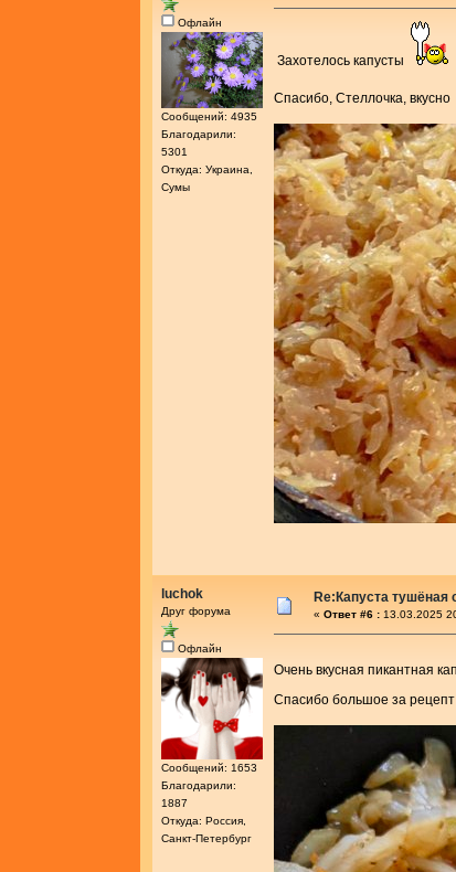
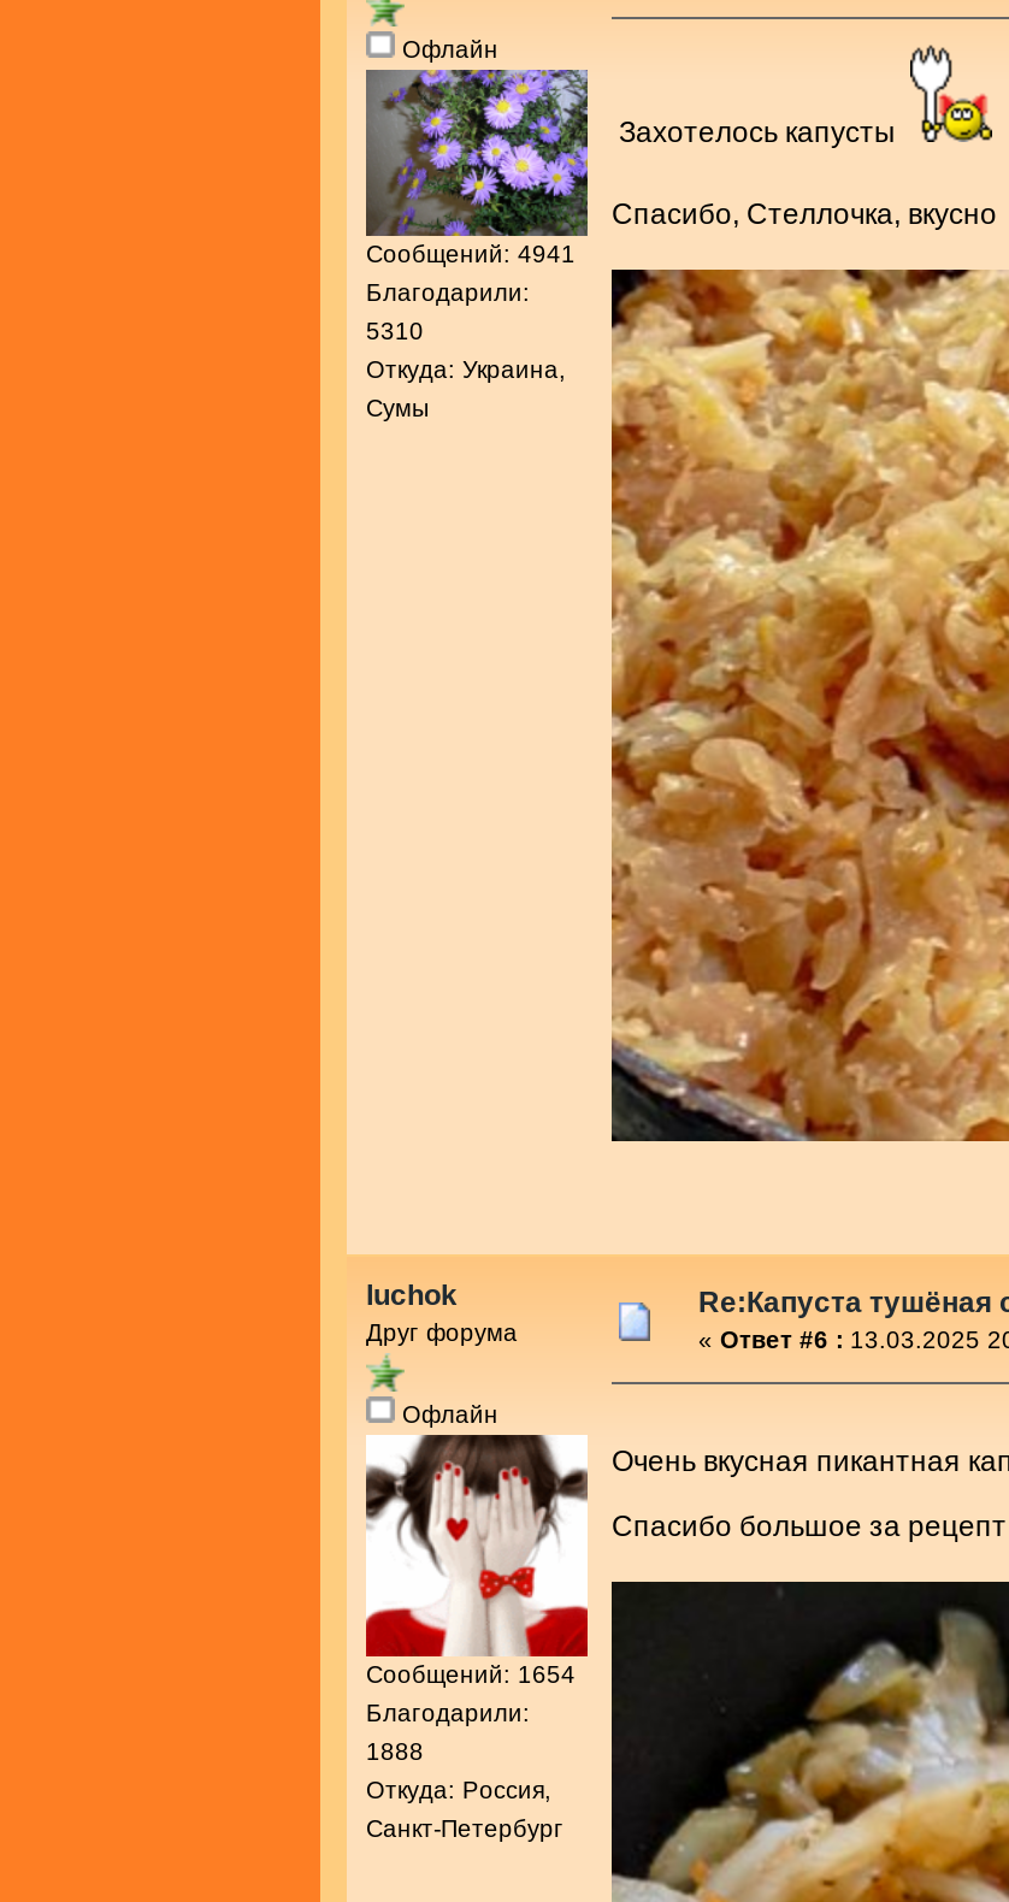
- Сообщений: 4935
+ Сообщений: 4941

- 5301
+ 5310

- Сообщений: 1653
+ Сообщений: 1654

- 1887
+ 1888
